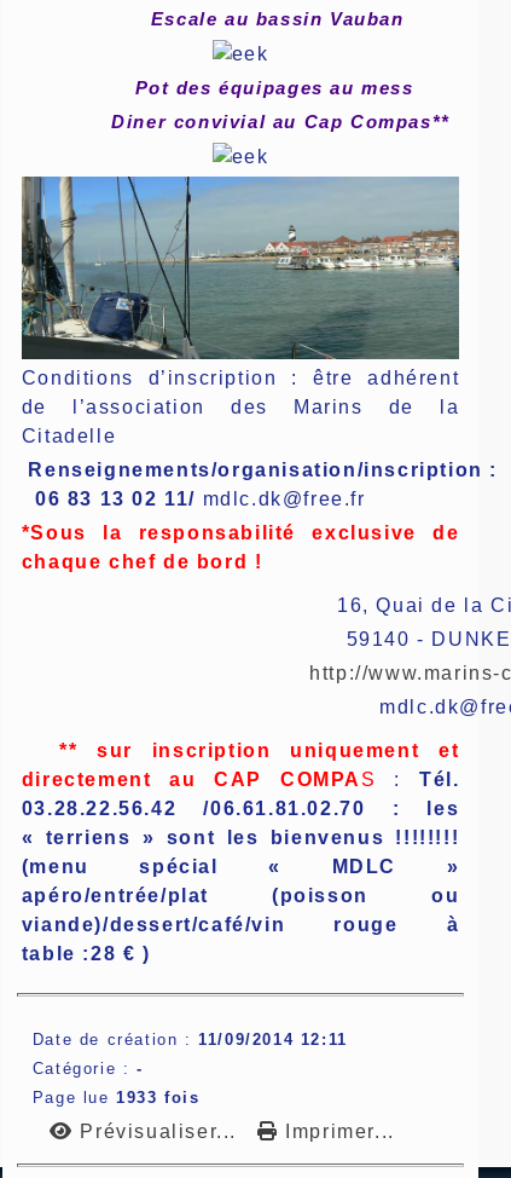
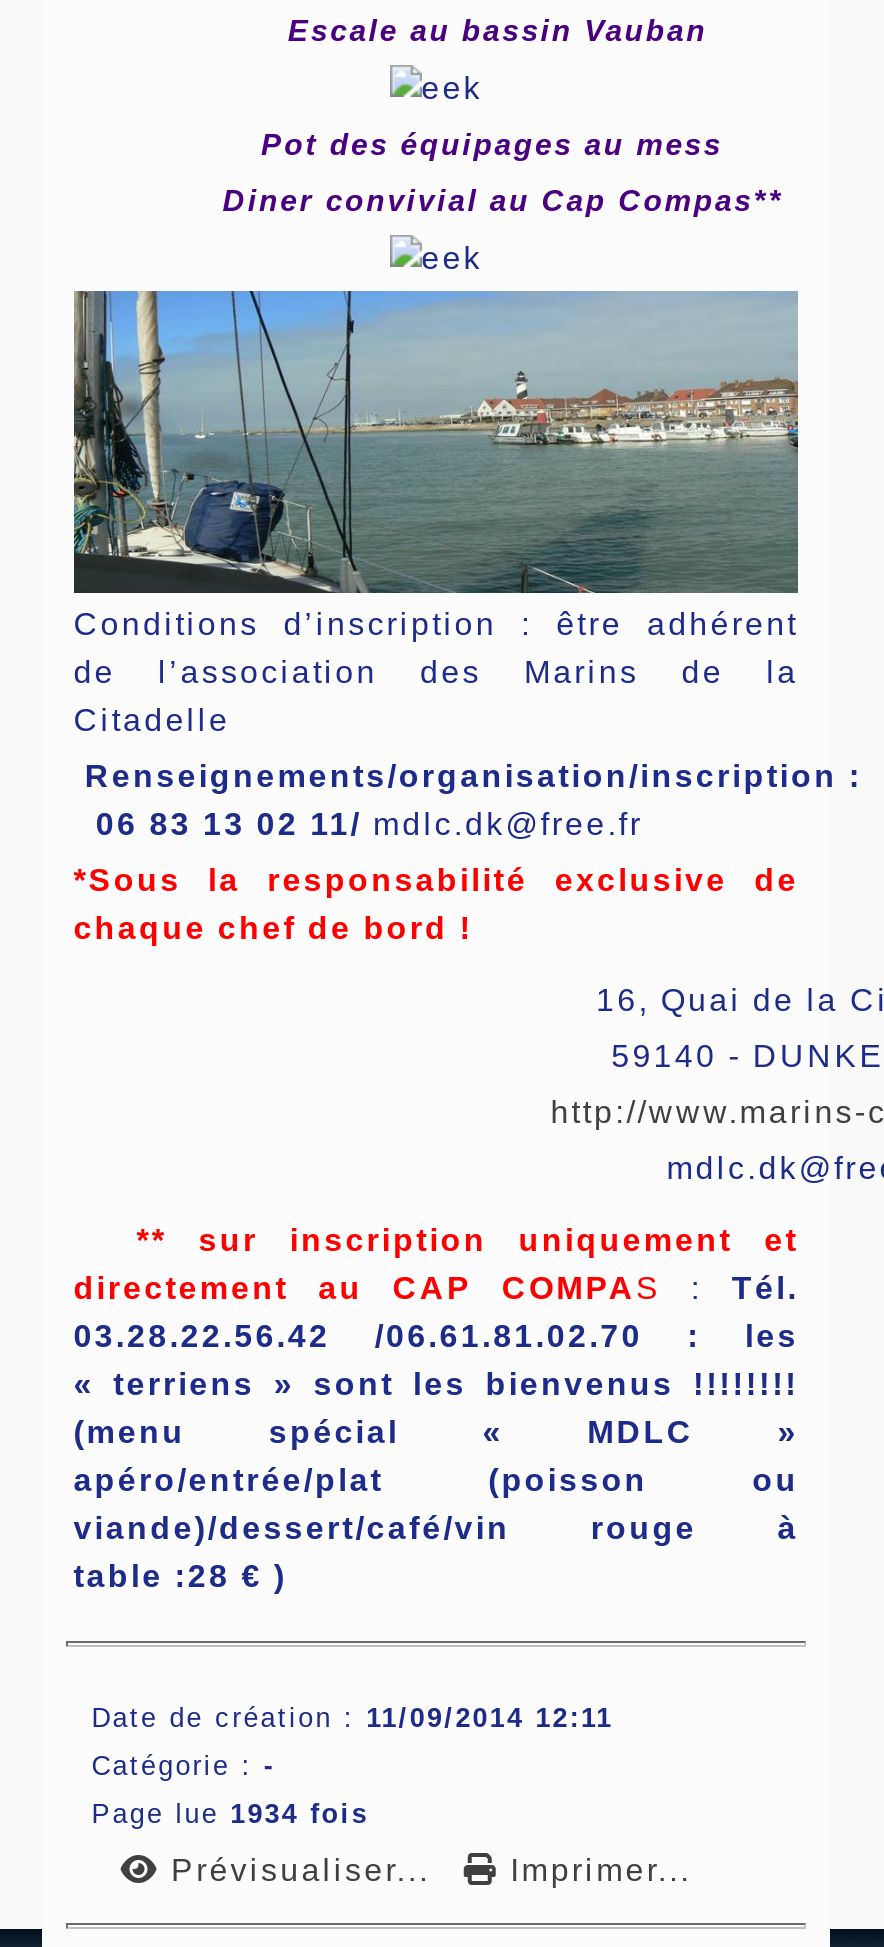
- Page lue 1933 fois
+ Page lue 1934 fois
